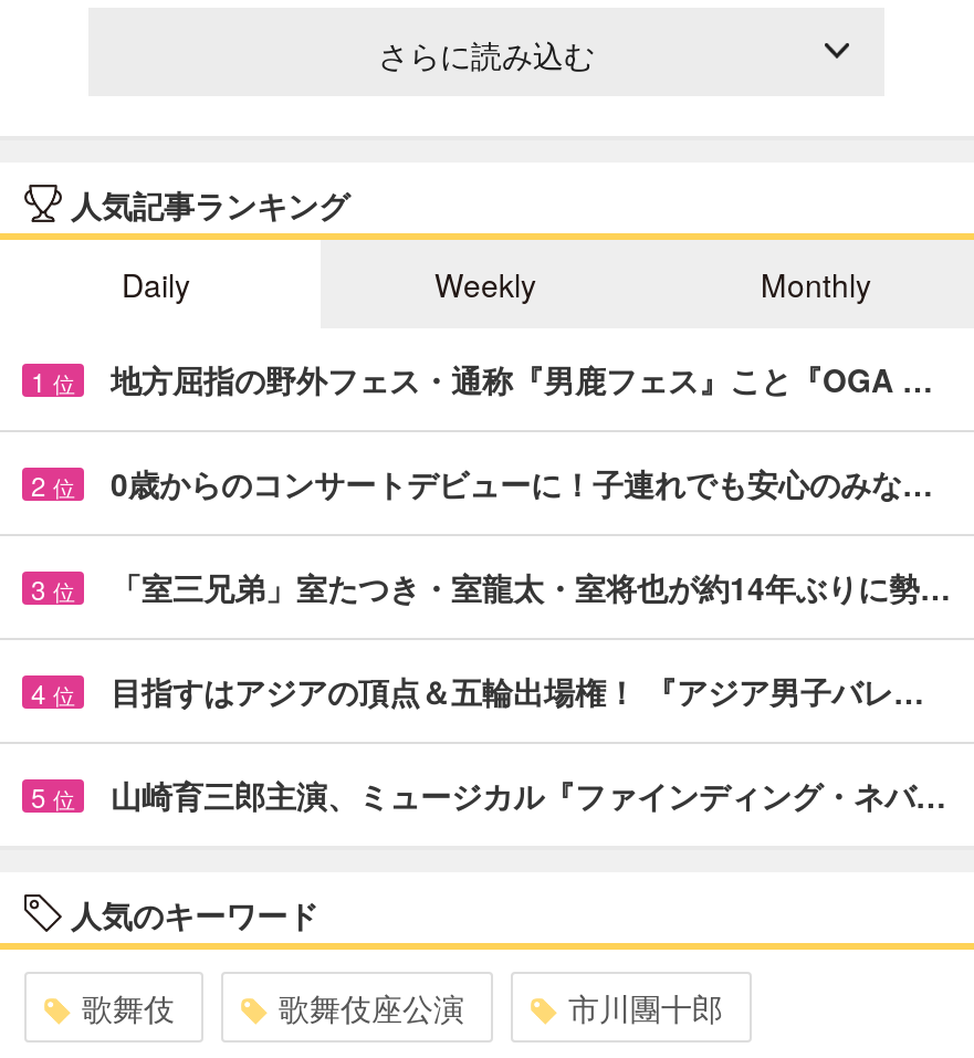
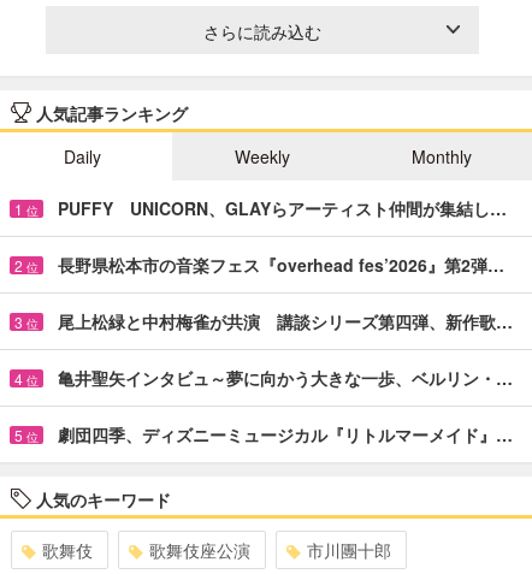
- 地方屈指の野外フェス・通称『男鹿フェス』こと『OGA …
+ PUFFY UNICORN、GLAYらアーティスト仲間が集結し…

- 0歳からのコンサートデビューに！子連れでも安心のみな…
+ 長野県松本市の音楽フェス『overhead fes’2026』第2弾…

- 「室三兄弟」室たつき・室龍太・室将也が約14年ぶりに勢…
+ 尾上松緑と中村梅雀が共演 講談シリーズ第四弾、新作歌…

- 目指すはアジアの頂点＆五輪出場権！ 『アジア男子バレ…
+ 亀井聖矢インタビュ～夢に向かう大きな一歩、ベルリン・…

- 山崎育三郎主演、ミュージカル『ファインディング・ネバ…
+ 劇団四季、ディズニーミュージカル『リトルマーメイド』…
